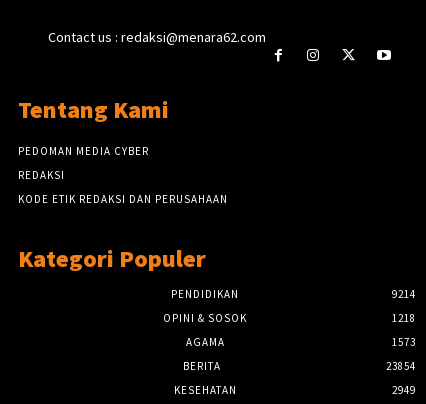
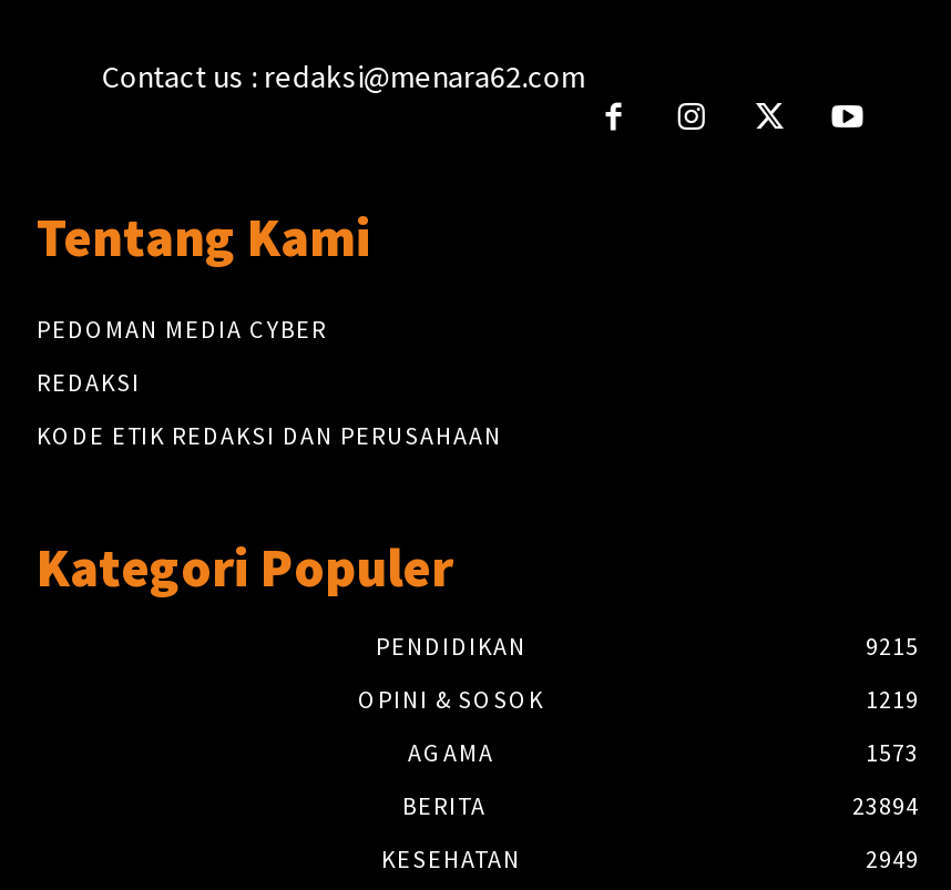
- 9214
+ 9215

- 1218
+ 1219

- 23854
+ 23894
